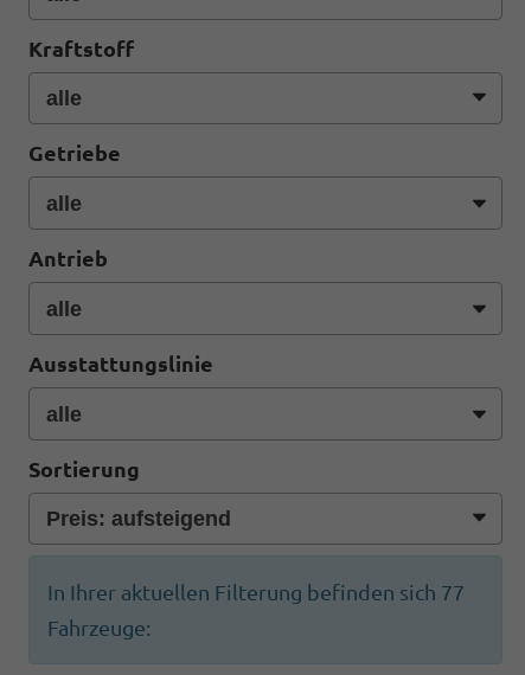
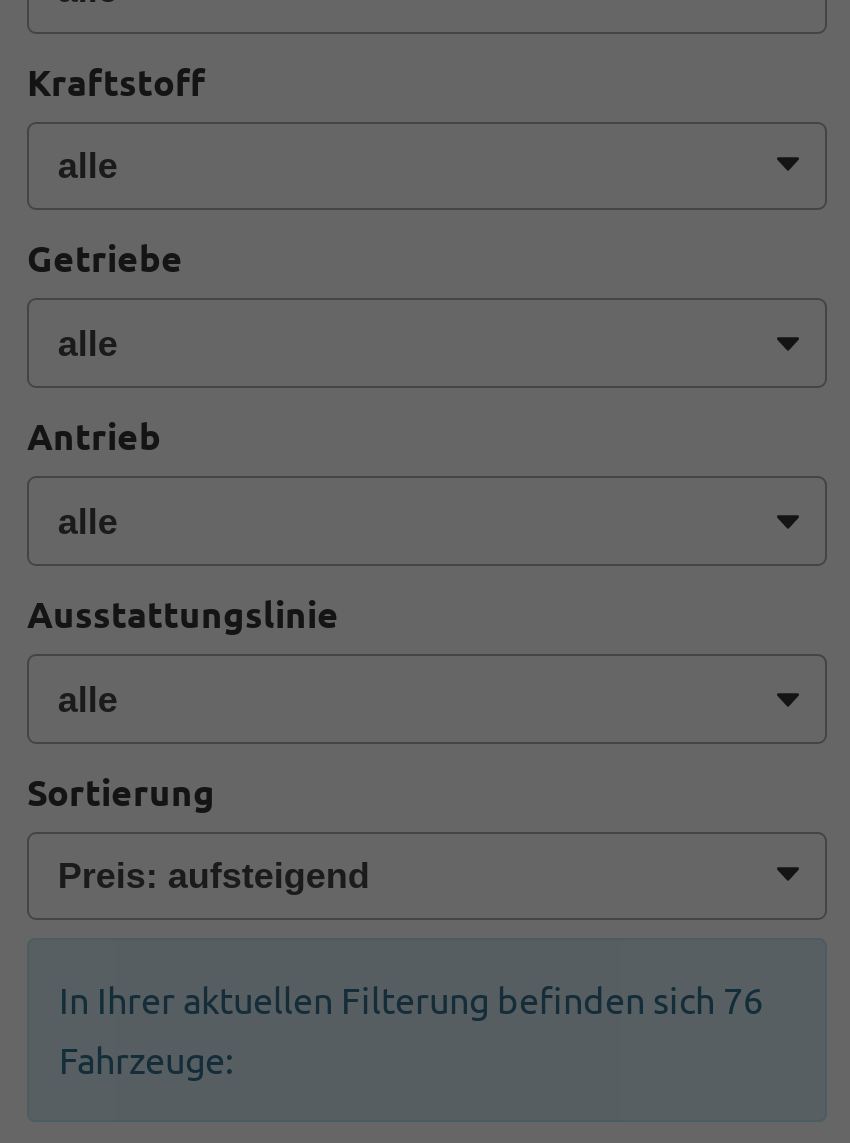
- In Ihrer aktuellen Filterung befinden sich 77
+ In Ihrer aktuellen Filterung befinden sich 76
